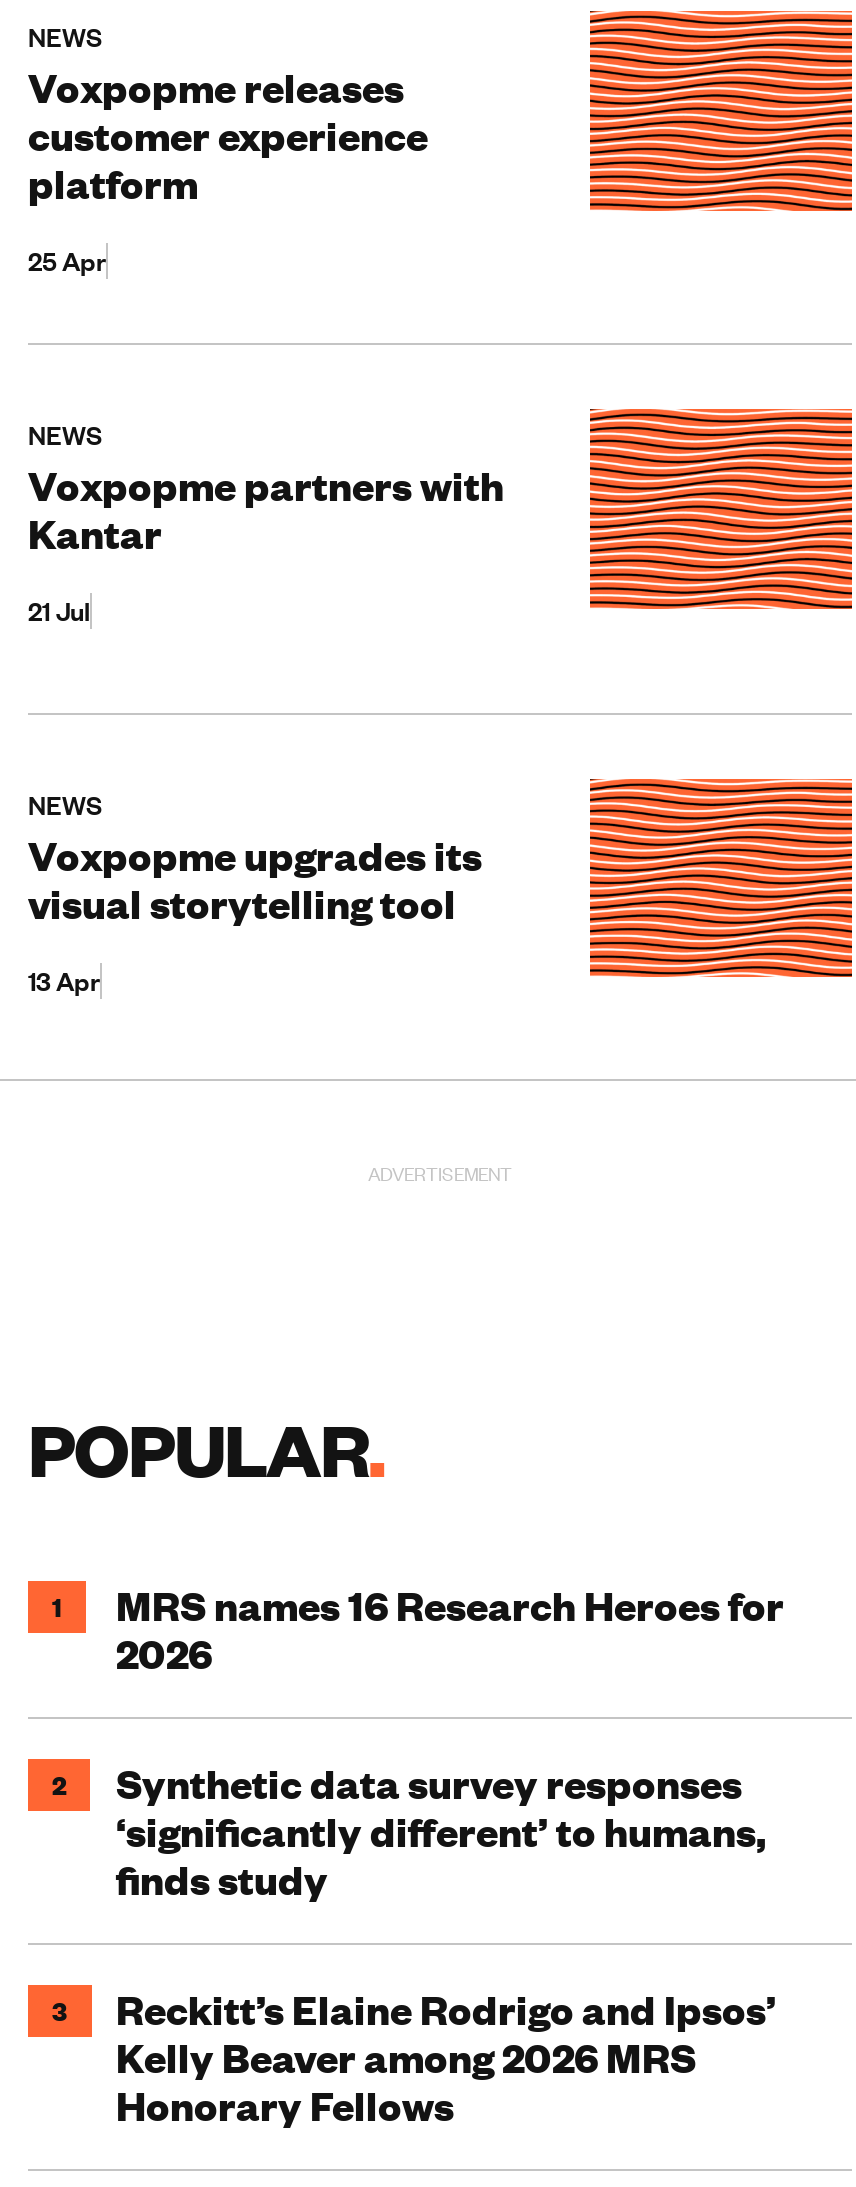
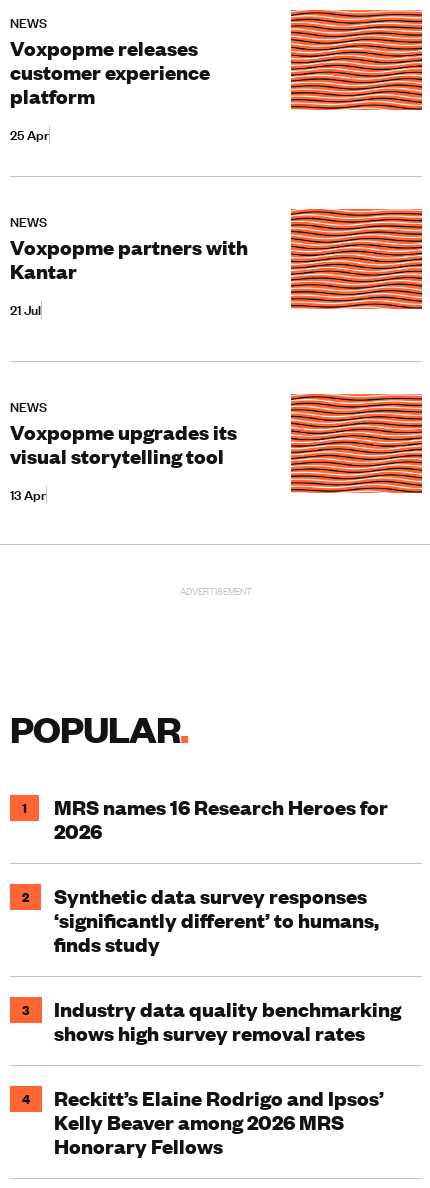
+ Industry data quality benchmarking
+ shows high survey removal rates
+ 4
